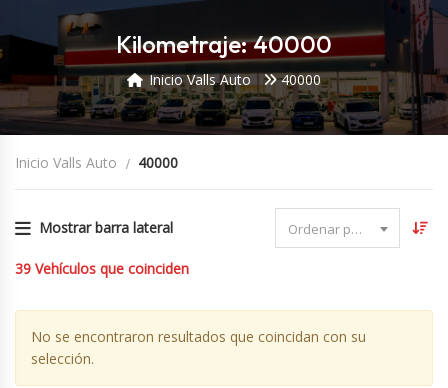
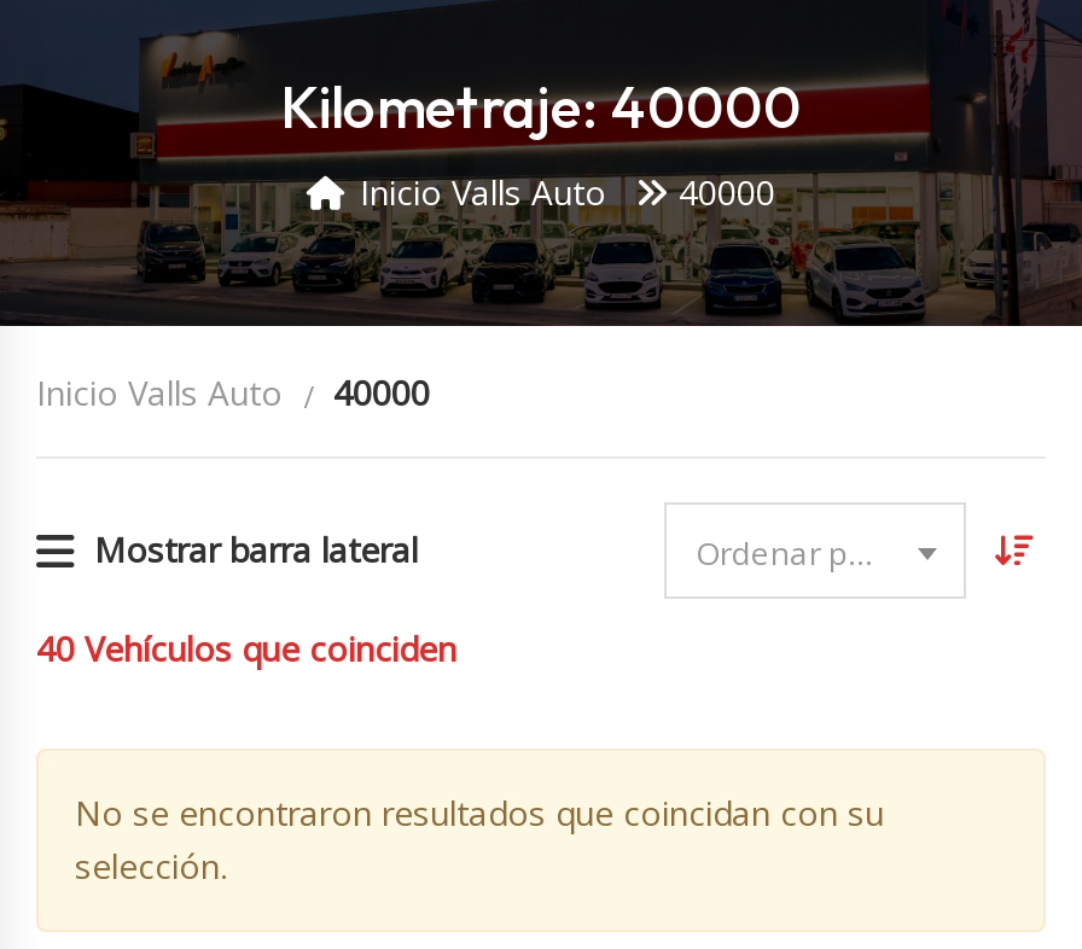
- 39 Vehículos que coinciden
+ 40 Vehículos que coinciden
